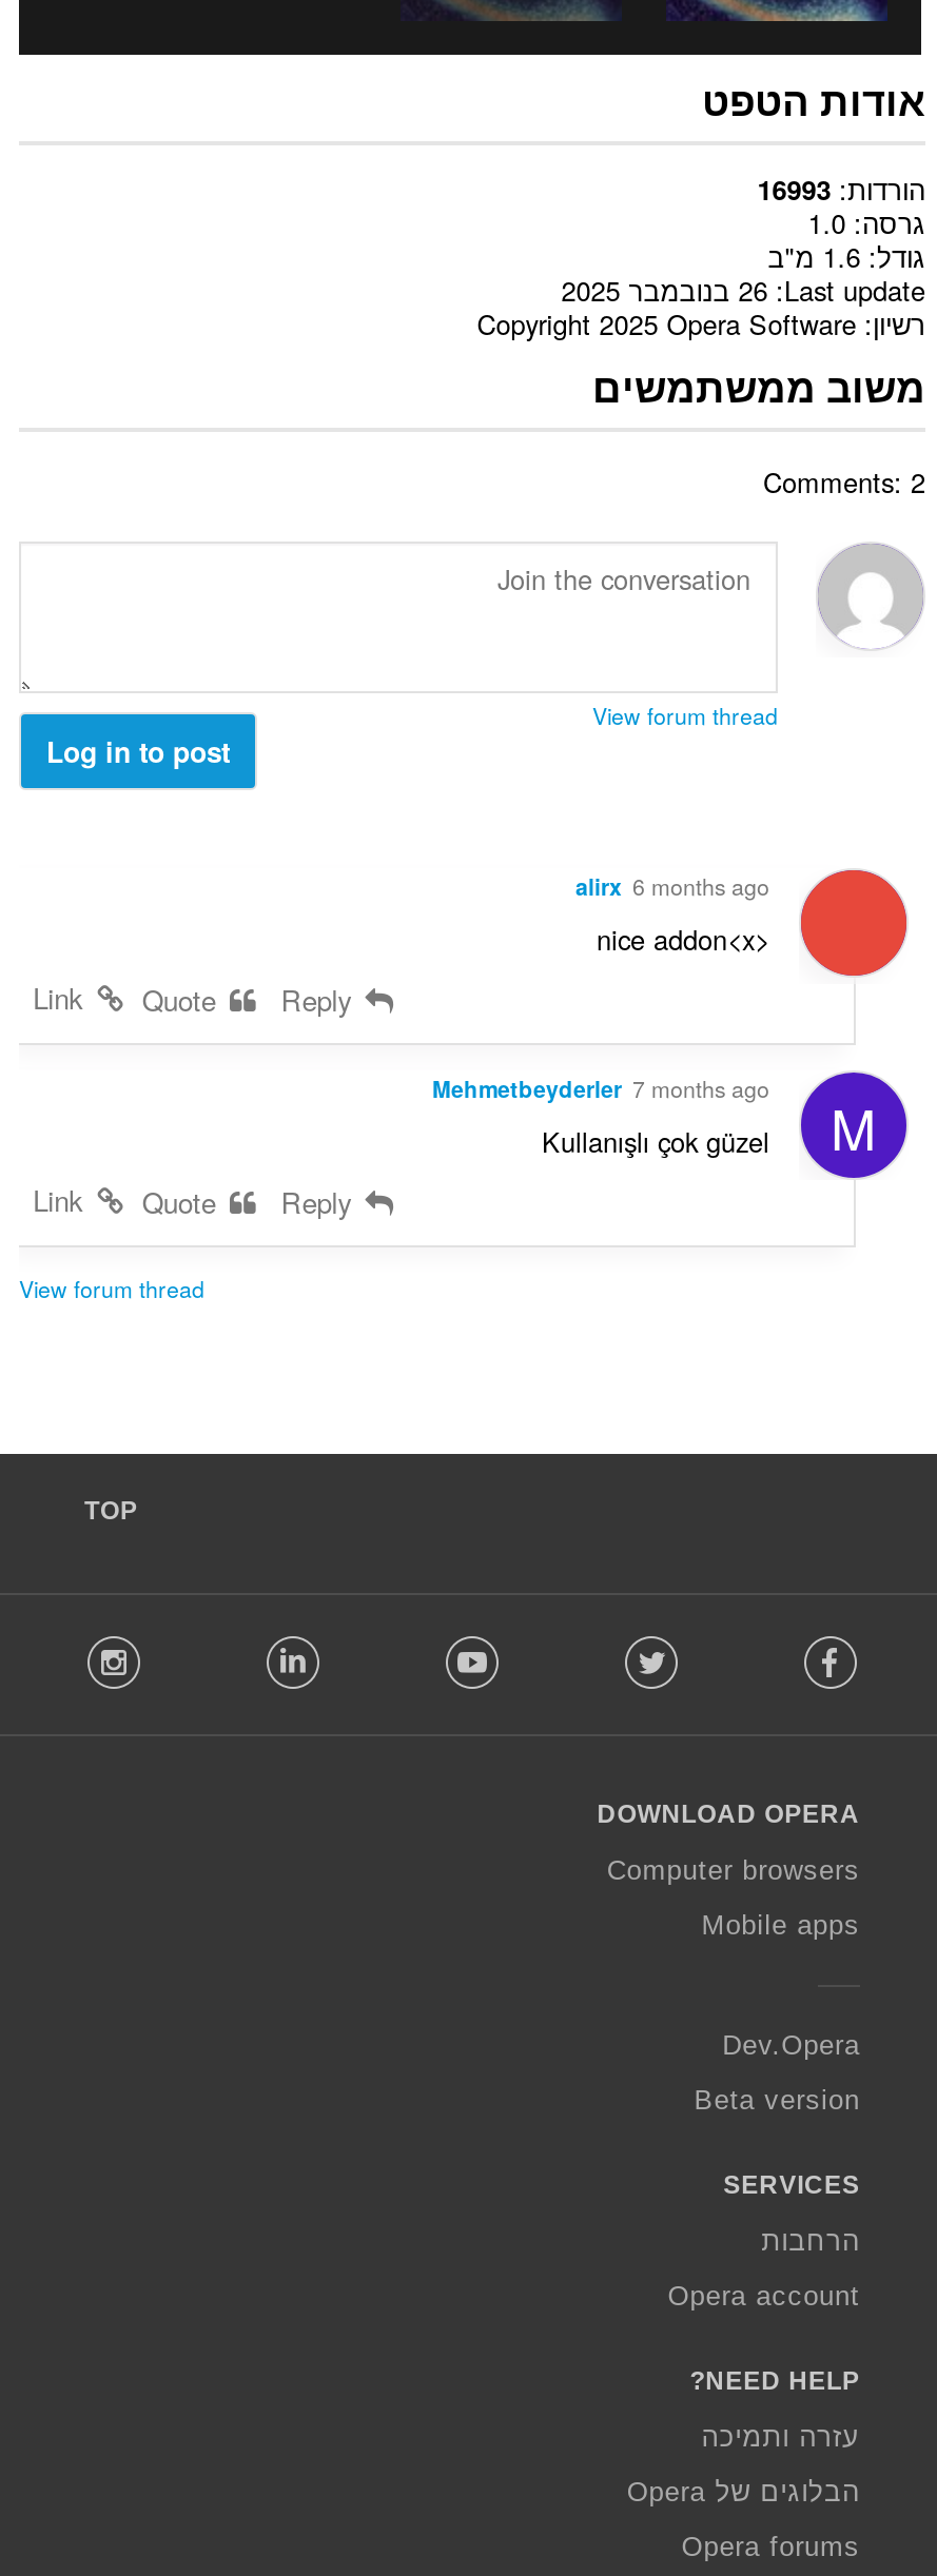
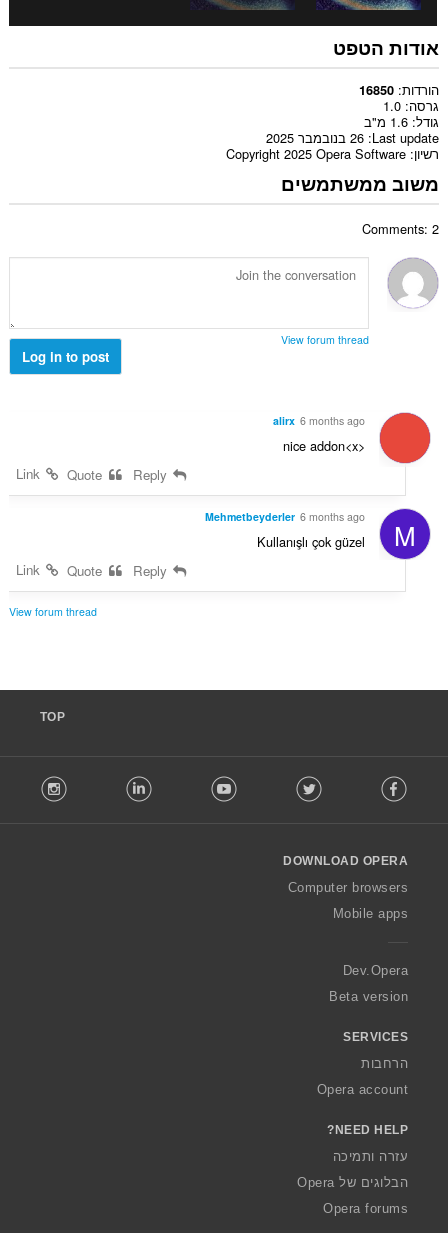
- הורדות 16993
+ הורדות 16850

- Mehmetbeyderler 7 months ago
+ Mehmetbeyderler 6 months ago
